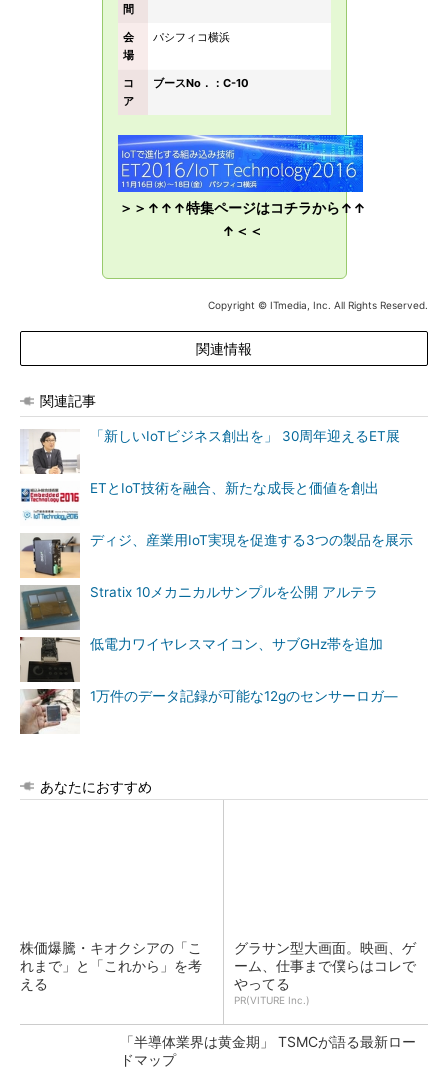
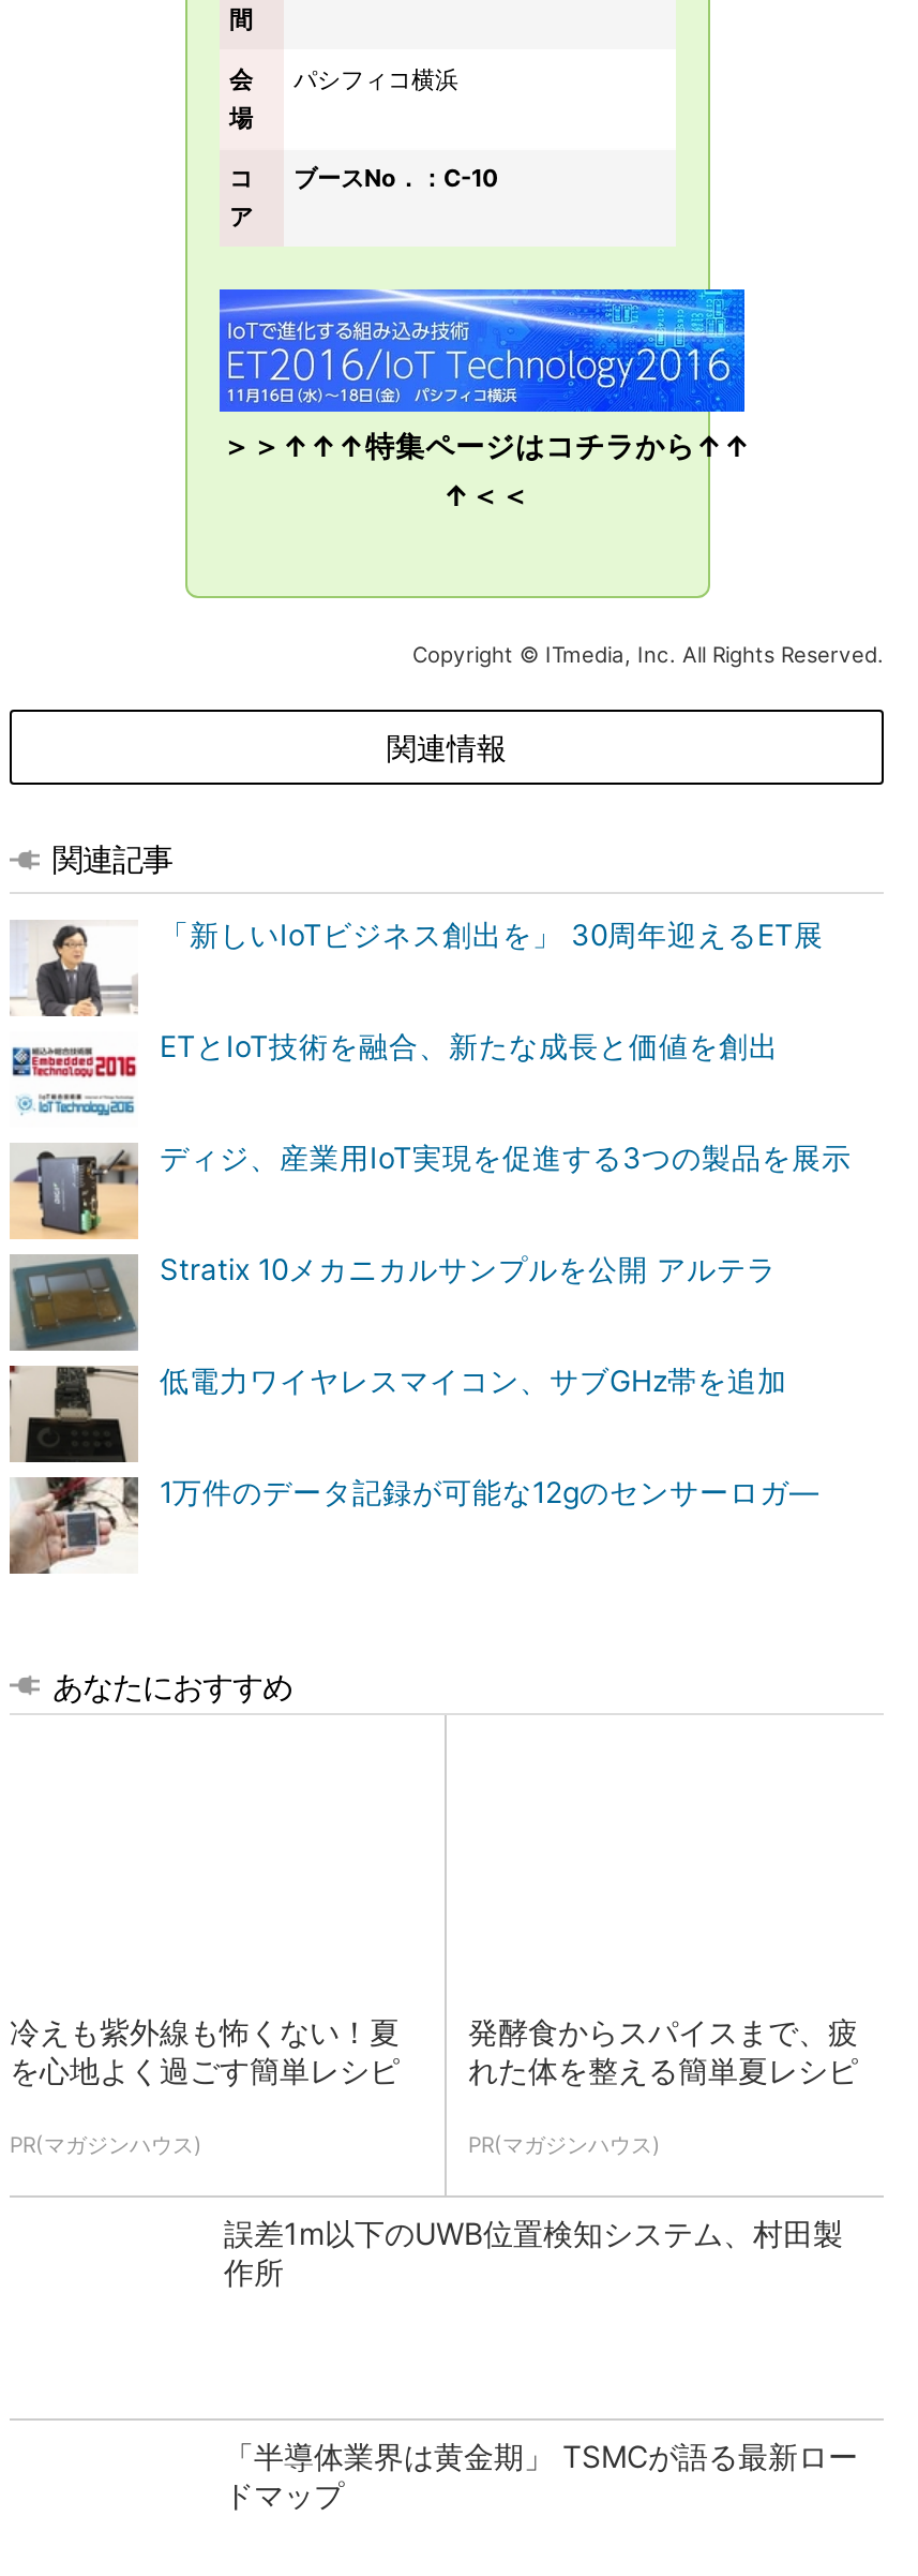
- 株価爆騰・キオクシアの「こ
- れまで」と「これから」を考
- える
+ 冷えも紫外線も怖くない！夏
+ を心地よく過ごす簡単レシピ
+ PR(マガジンハウス)

- グラサン型大画面。映画、ゲ
- ーム、仕事まで僕らはコレで
- やってる
- PR(VITURE Inc.)
+ 発酵食からスパイスまで、疲
+ れた体を整える簡単夏レシピ
+ PR(マガジンハウス)
+ 誤差1m以下のUWB位置検知システム、村田製
+ 作所
